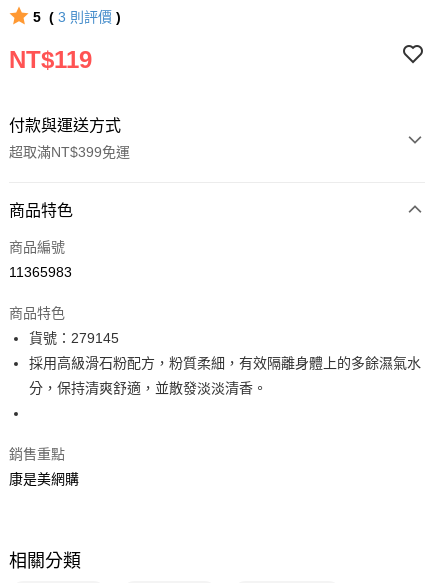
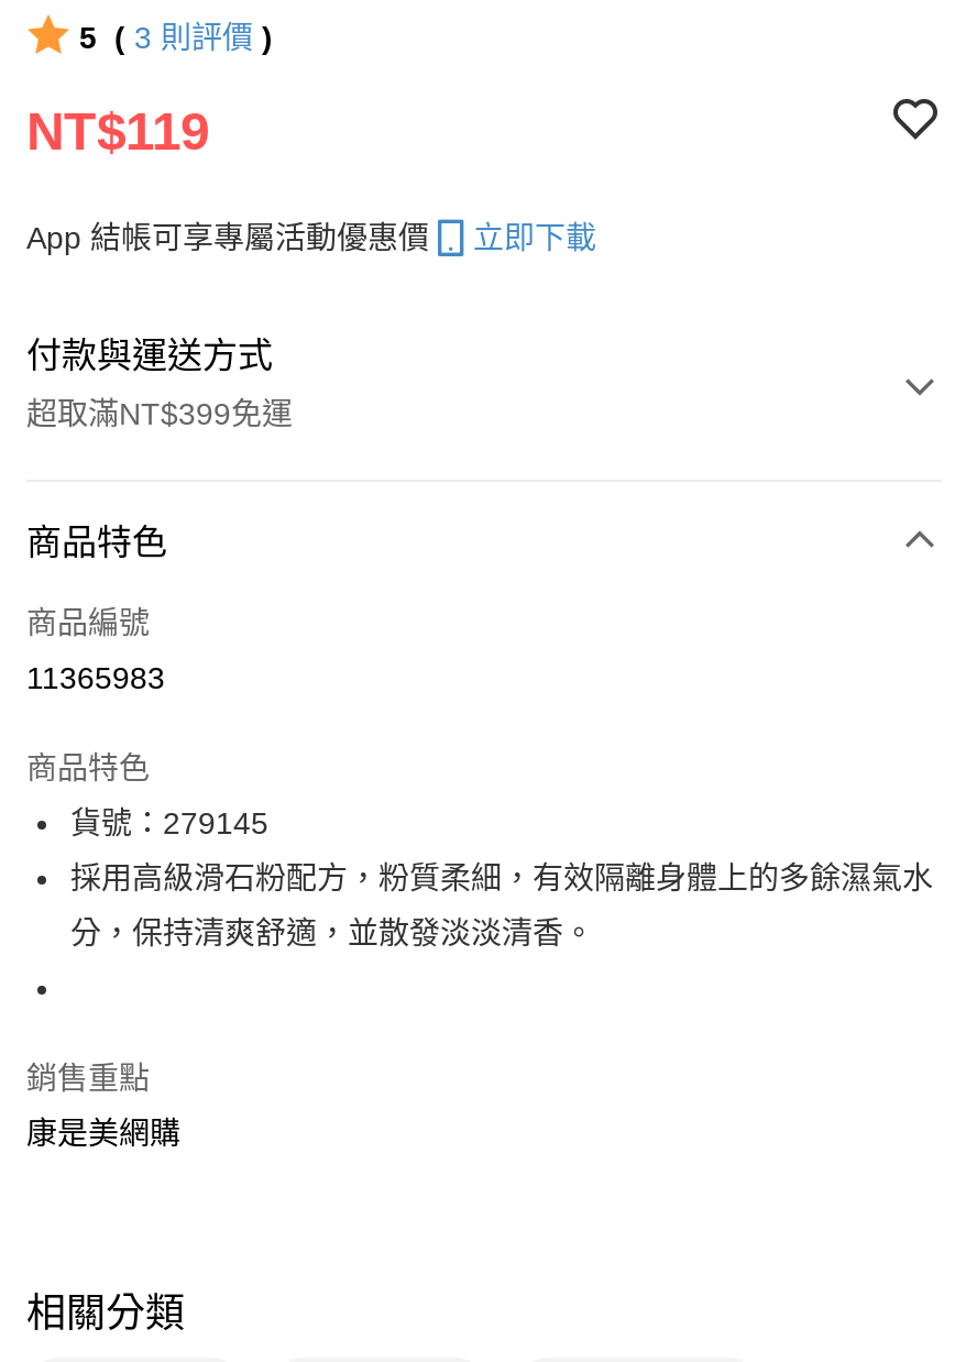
+ App 結帳可享專屬活動優惠價
+ 立即下載
